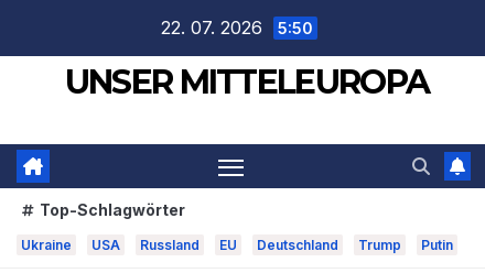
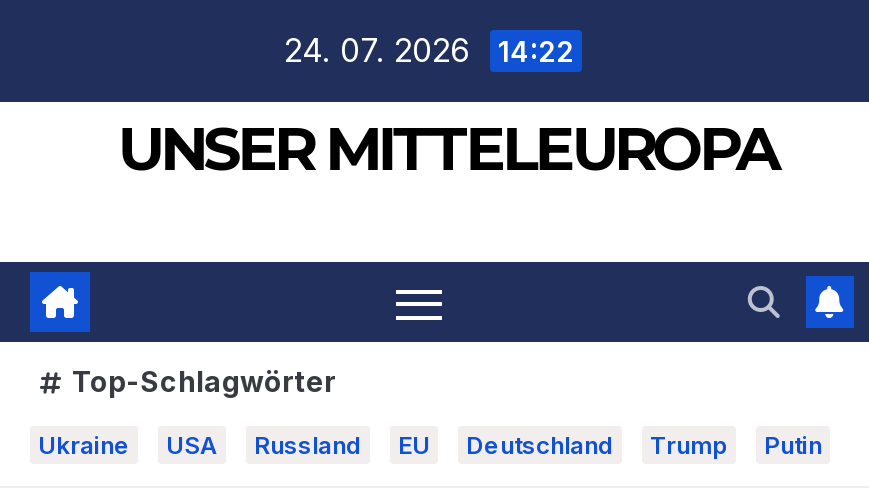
- 22. 07. 2026 5:50
+ 24. 07. 2026 14:22
